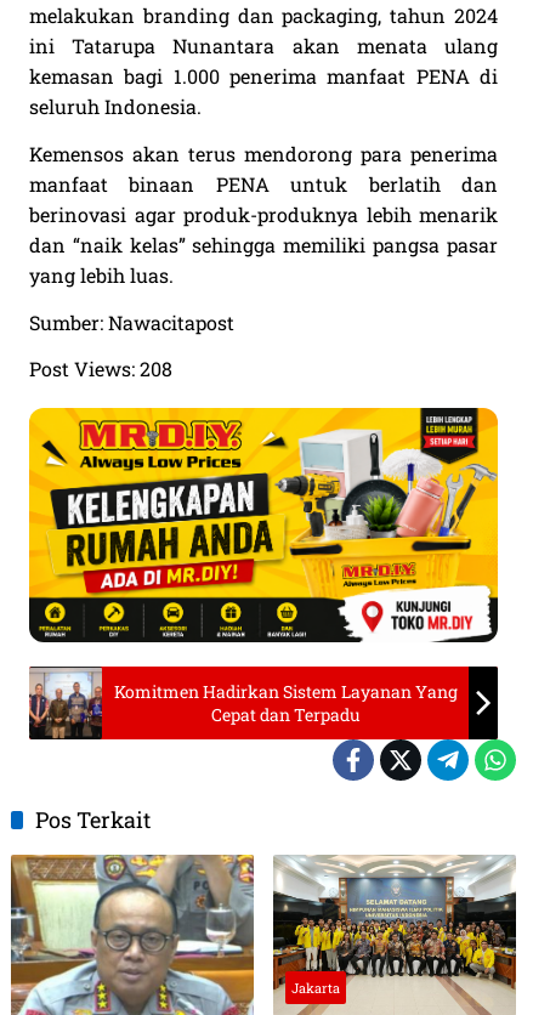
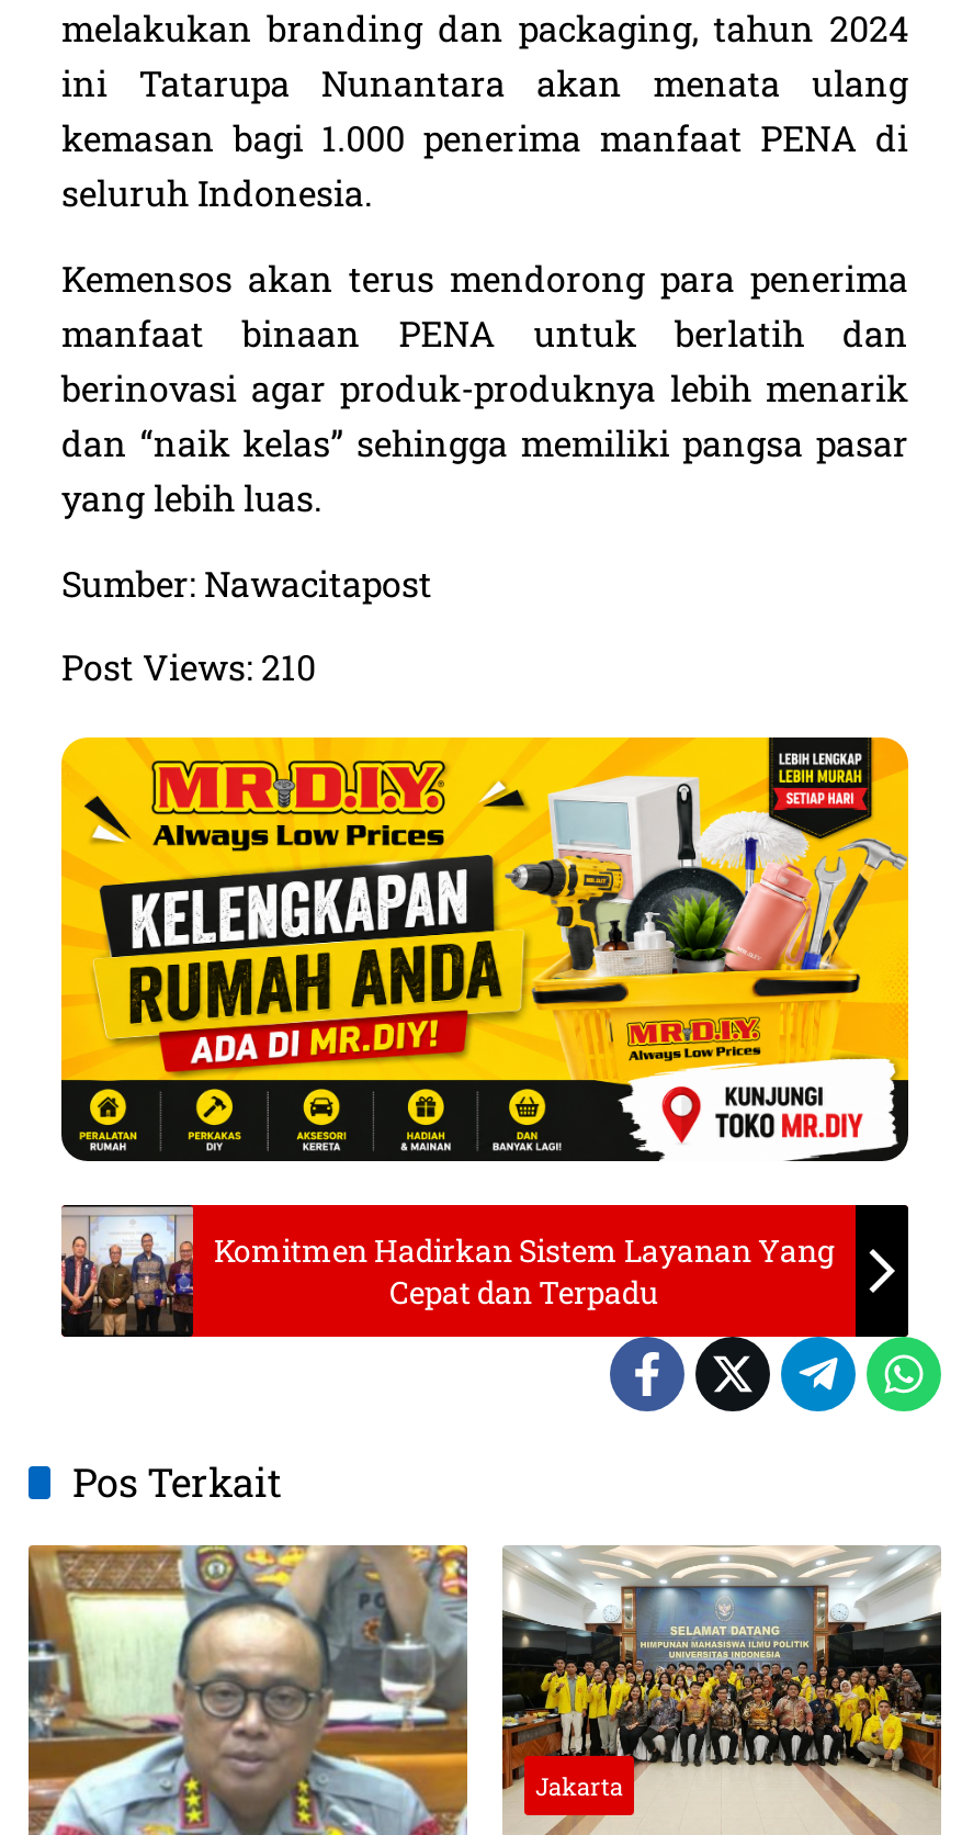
- Post Views: 208
+ Post Views: 210
